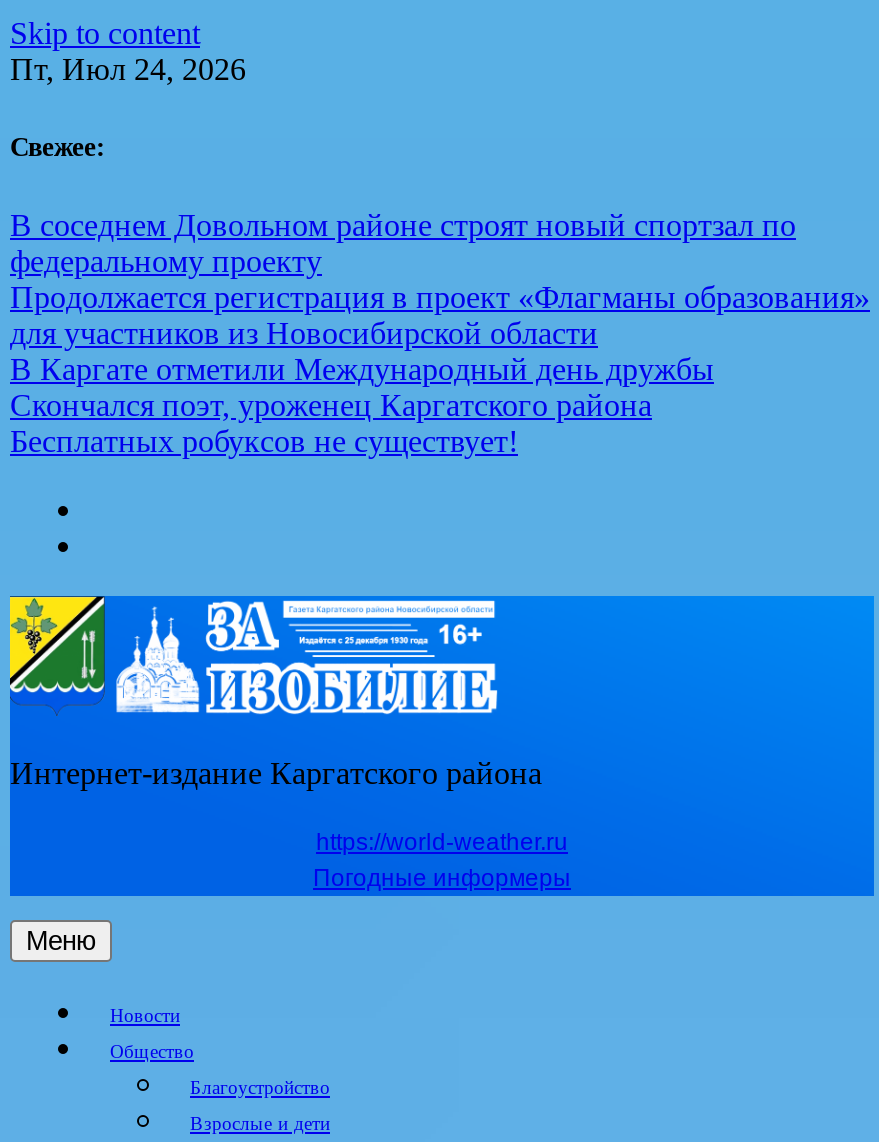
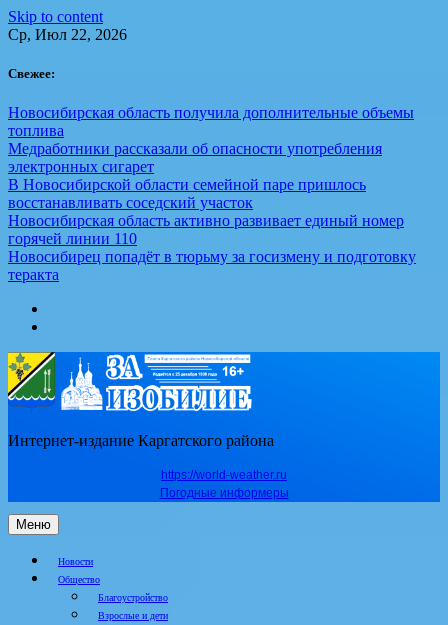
- Пт, Июл 24, 2026
+ Ср, Июл 22, 2026

- В соседнем Довольном районе строят новый спортзал по
- федеральному проекту
- Продолжается регистрация в проект «Флагманы образования»
- для участников из Новосибирской области
- В Каргате отметили Международный день дружбы
- Скончался поэт, уроженец Каргатского района
- Бесплатных робуксов не существует!
+ Новосибирская область получила дополнительные объемы
+ топлива
+ Медработники рассказали об опасности употребления
+ электронных сигарет
+ В Новосибирской области семейной паре пришлось
+ восстанавливать соседский участок
+ Новосибирская область активно развивает единый номер
+ горячей линии 110
+ Новосибирец попадёт в тюрьму за госизмену и подготовку
+ теракта
